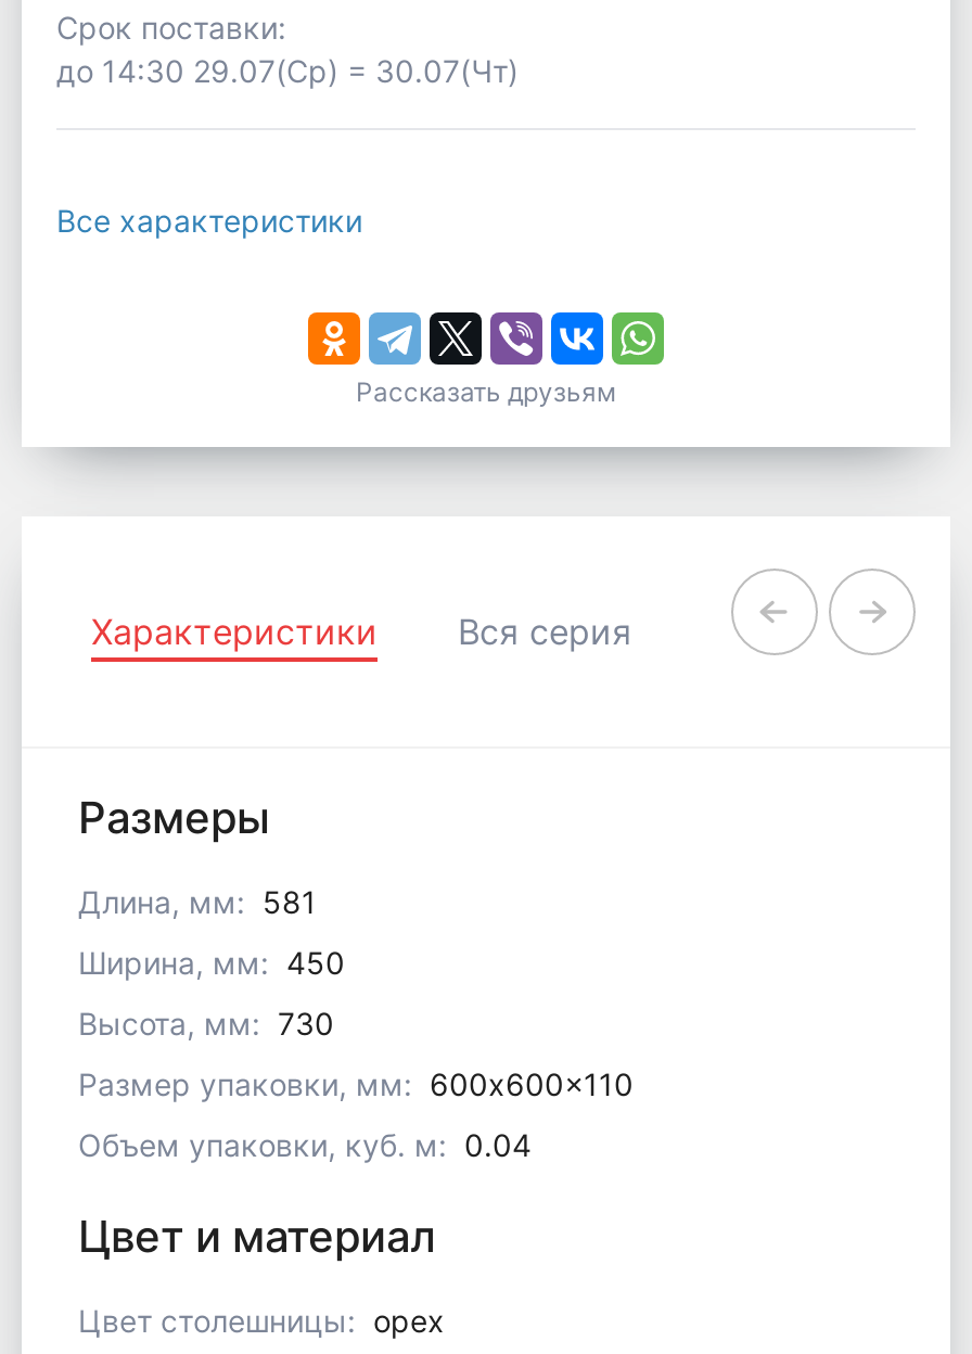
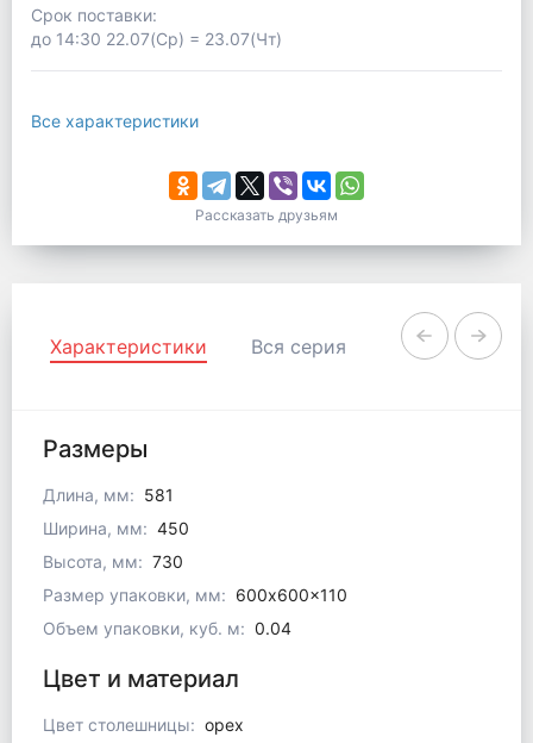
- до 14:30 29.07(Ср) = 30.07(Чт)
+ до 14:30 22.07(Ср) = 23.07(Чт)
